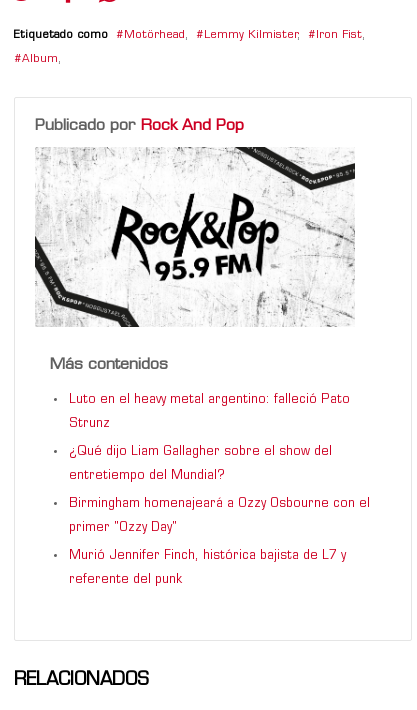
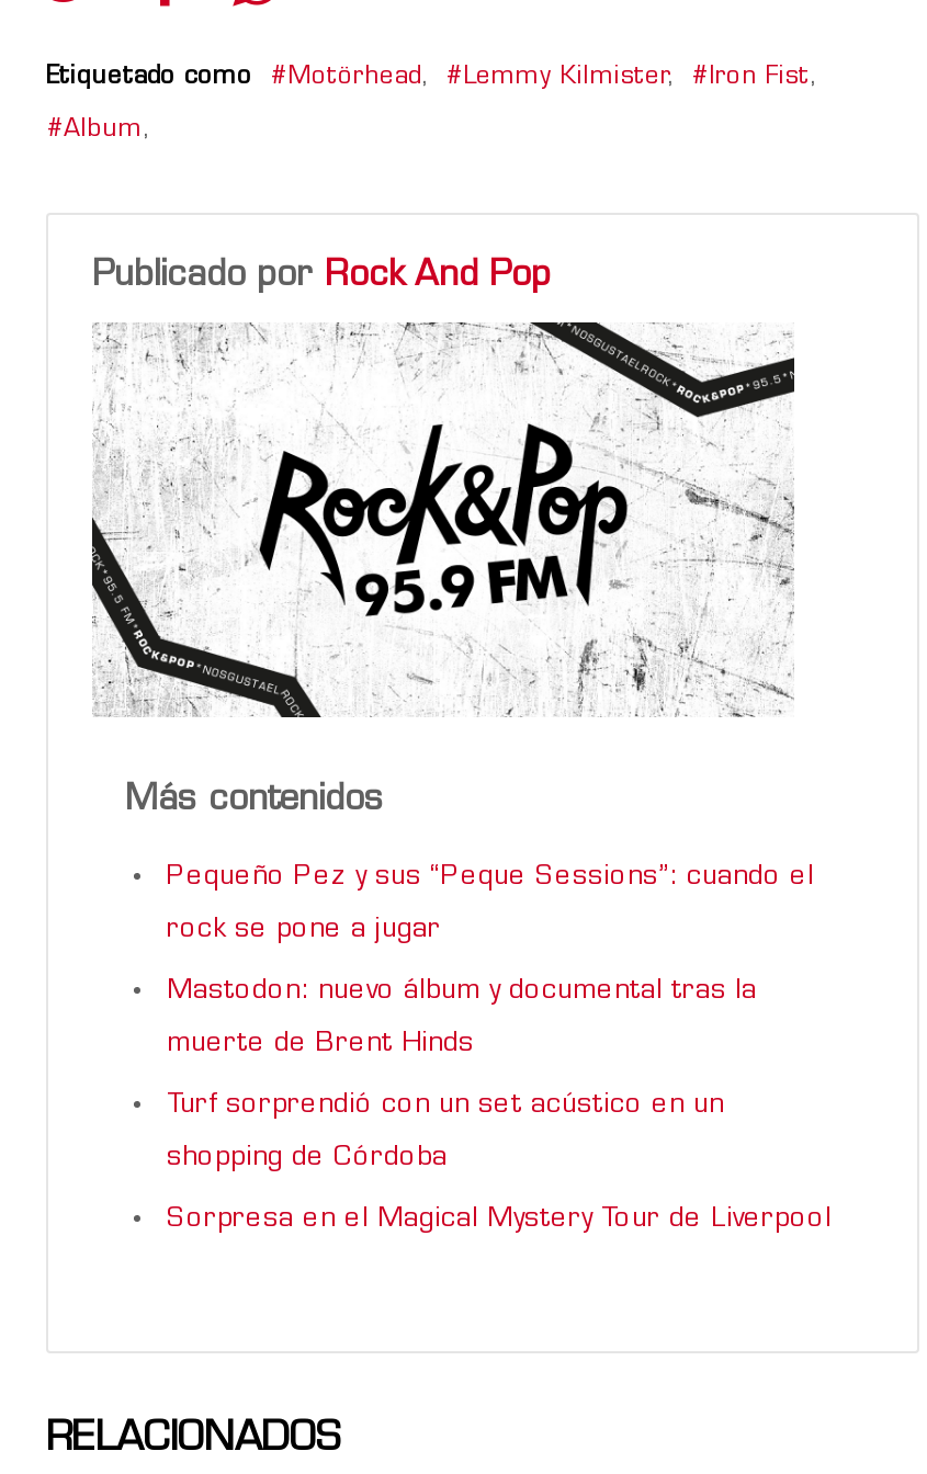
- Luto en el heavy metal argentino: falleció Pato
- Strunz
- ¿Qué dijo Liam Gallagher sobre el show del
- entretiempo del Mundial?
- Birmingham homenajeará a Ozzy Osbourne con el
- primer "Ozzy Day"
- Murió Jennifer Finch, histórica bajista de L7 y
- referente del punk
+ Pequeño Pez y sus “Peque Sessions”: cuando el
+ rock se pone a jugar
+ Mastodon: nuevo álbum y documental tras la
+ muerte de Brent Hinds
+ Turf sorprendió con un set acústico en un
+ shopping de Córdoba
+ Sorpresa en el Magical Mystery Tour de Liverpool
